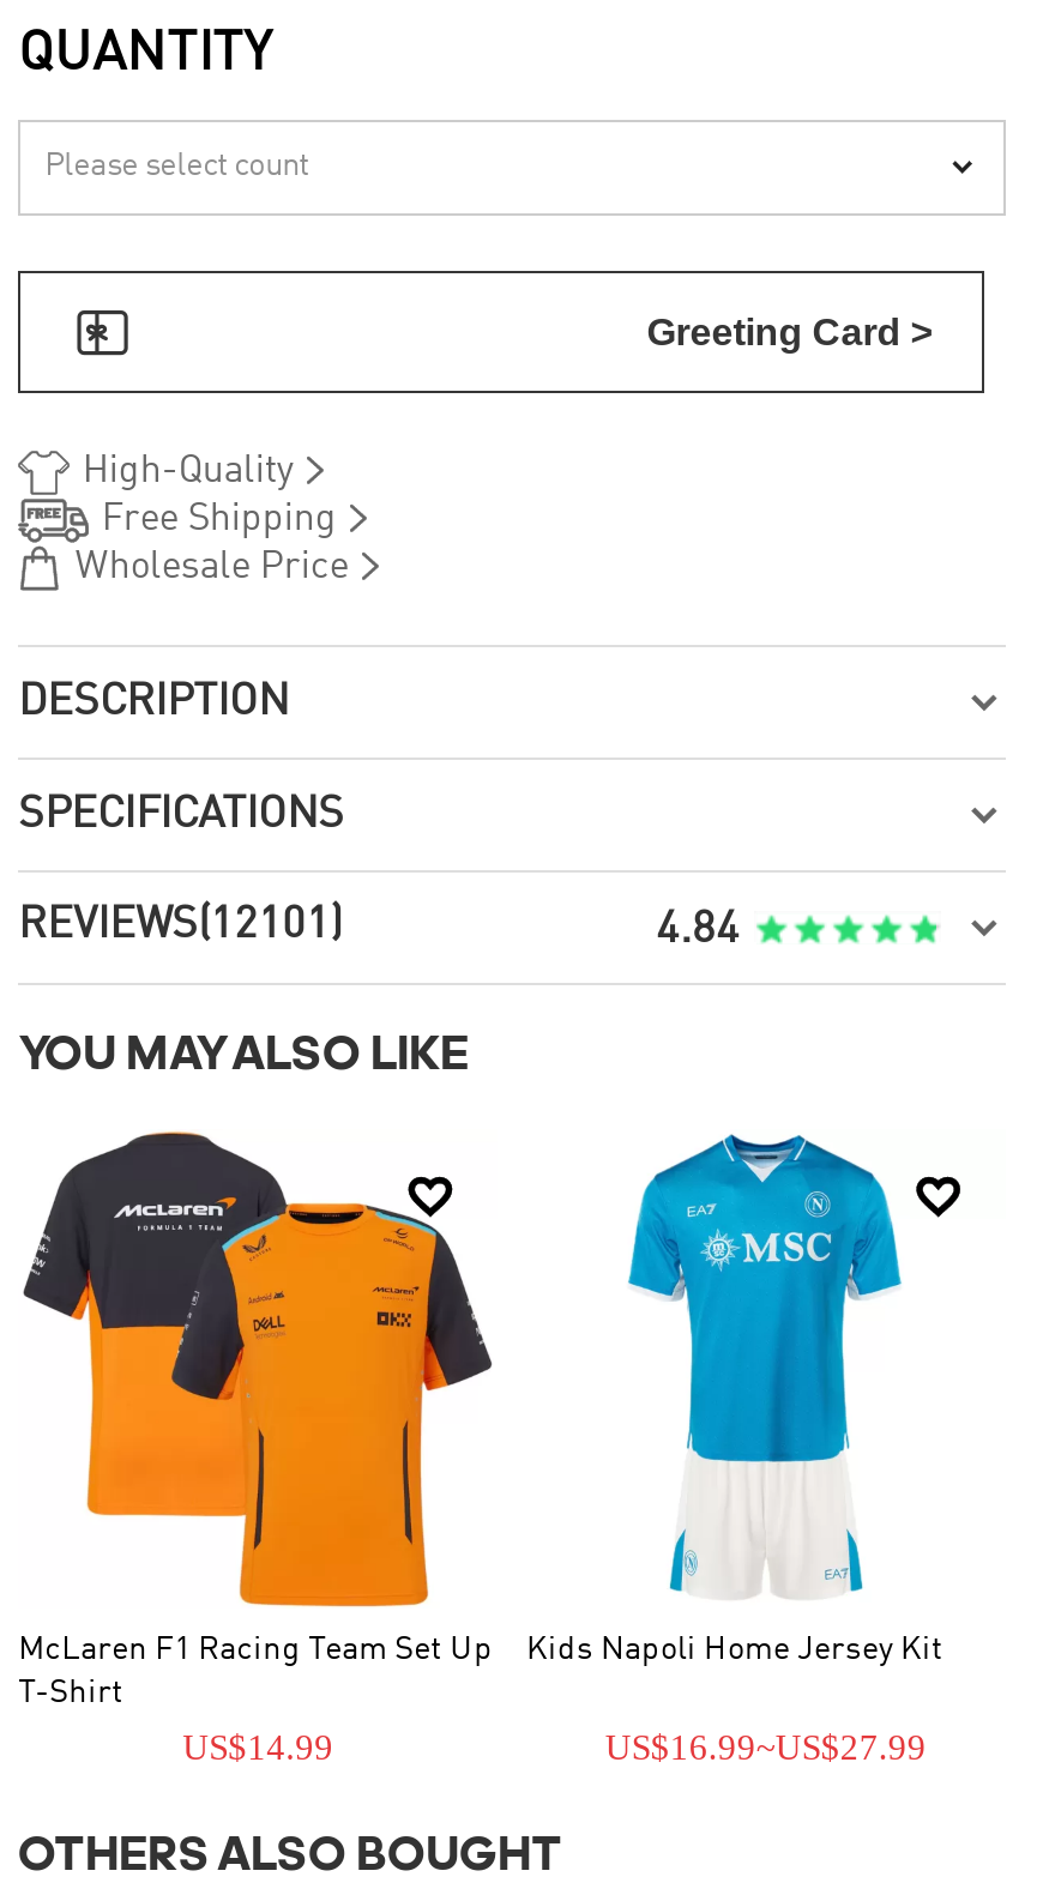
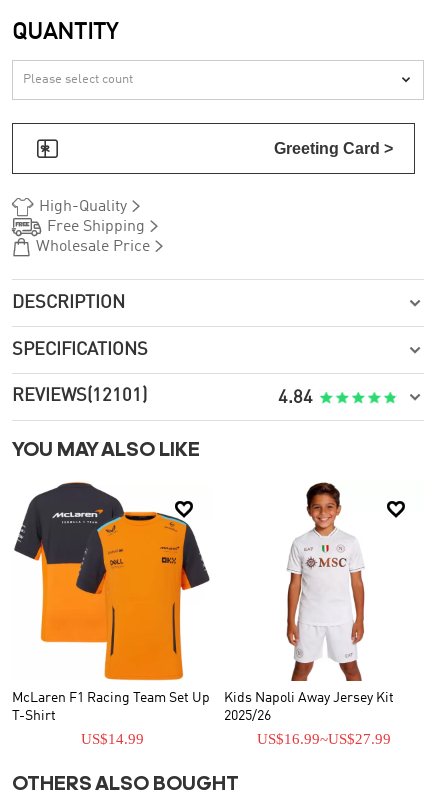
- [image]
- Kids Napoli Home Jersey Kit
+ [image]
+ Kids Napoli Away Jersey Kit
+ 2025/26
